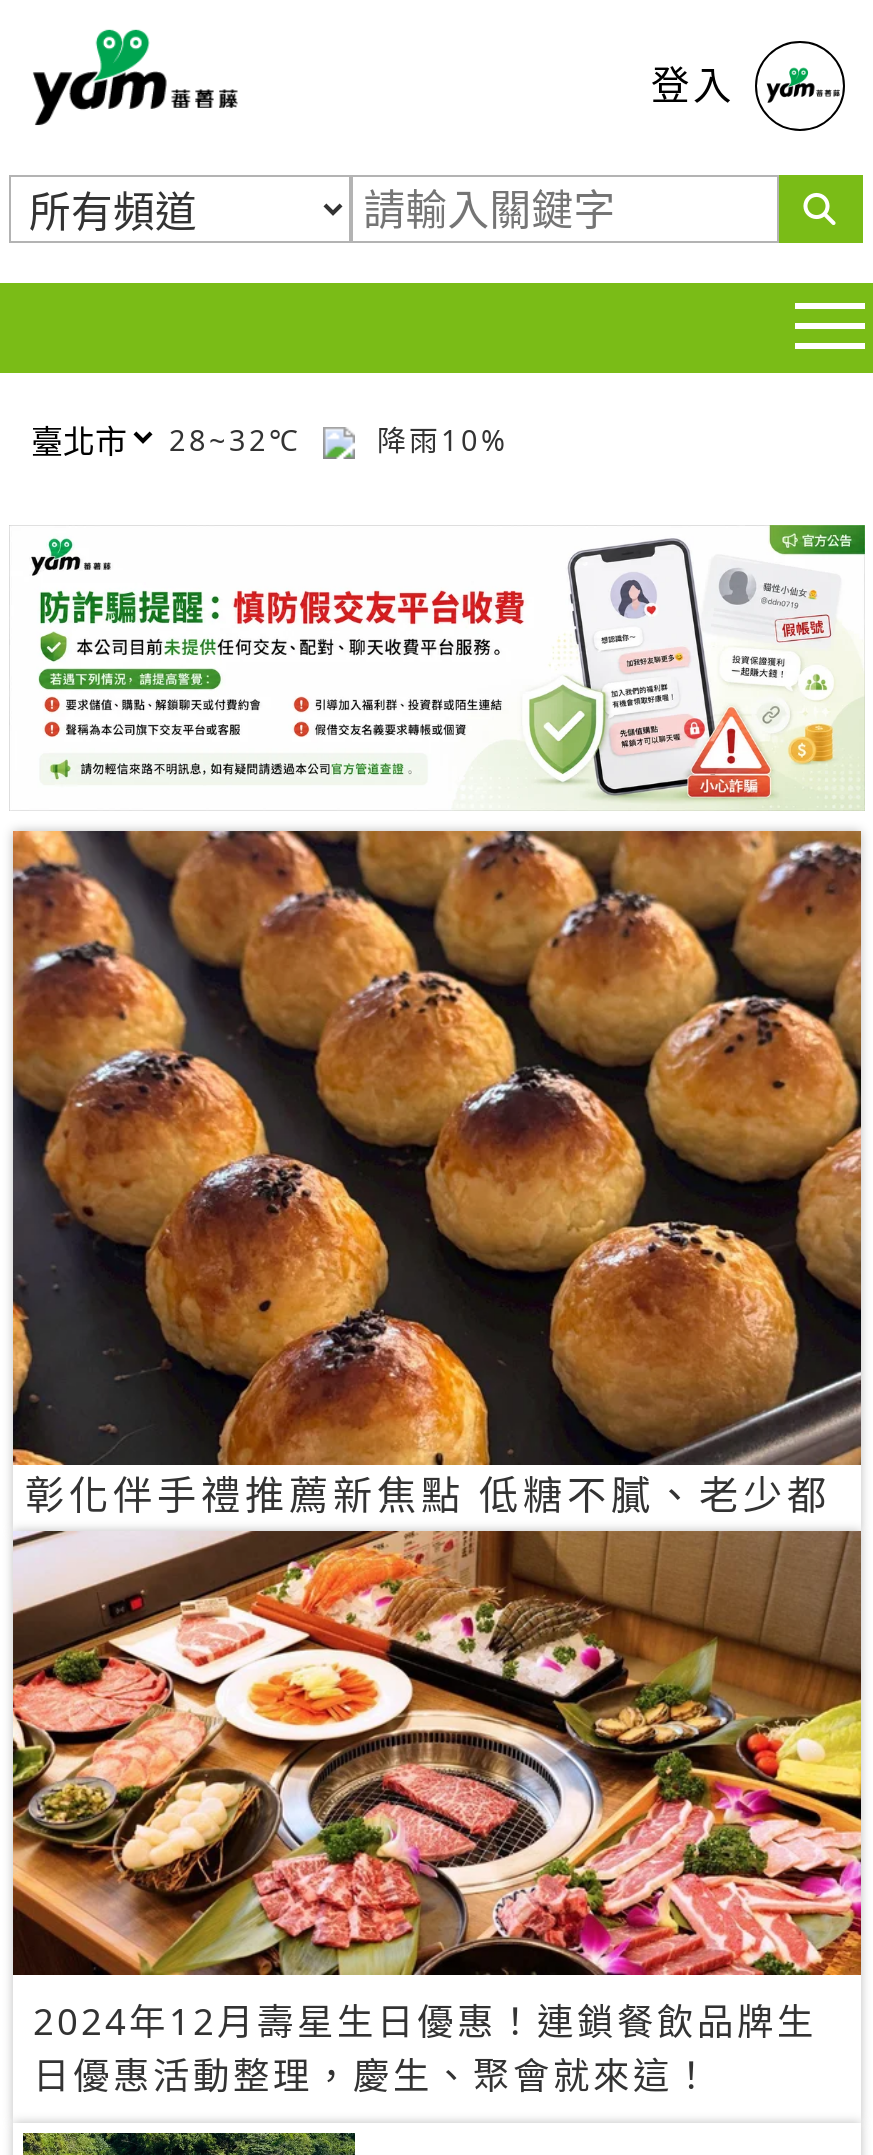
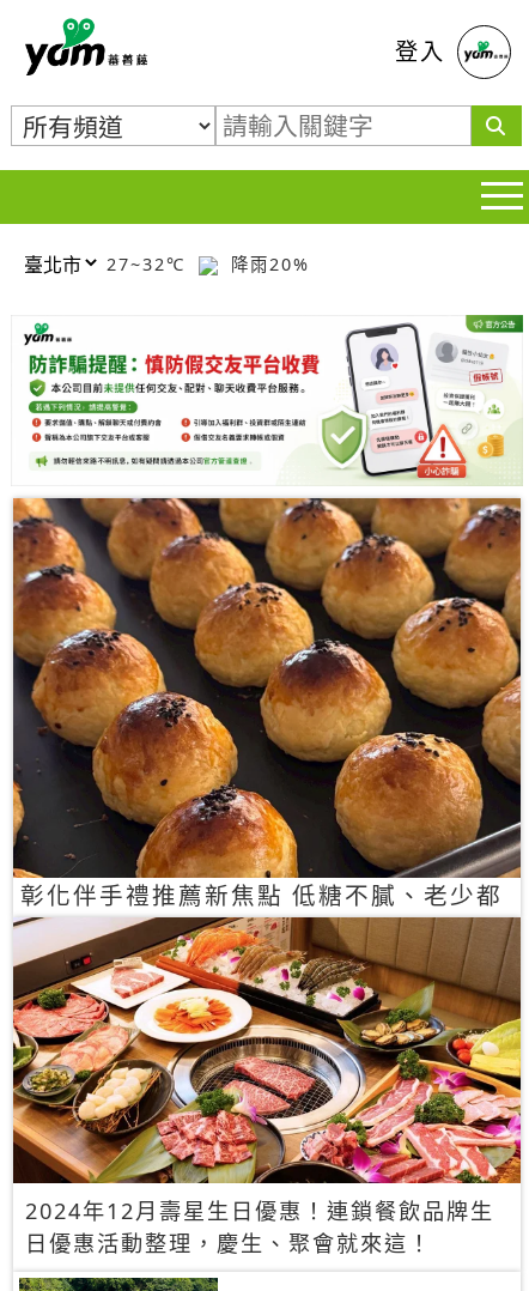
- 28~32℃
+ 27~32℃

- 降雨10%
+ 降雨20%
